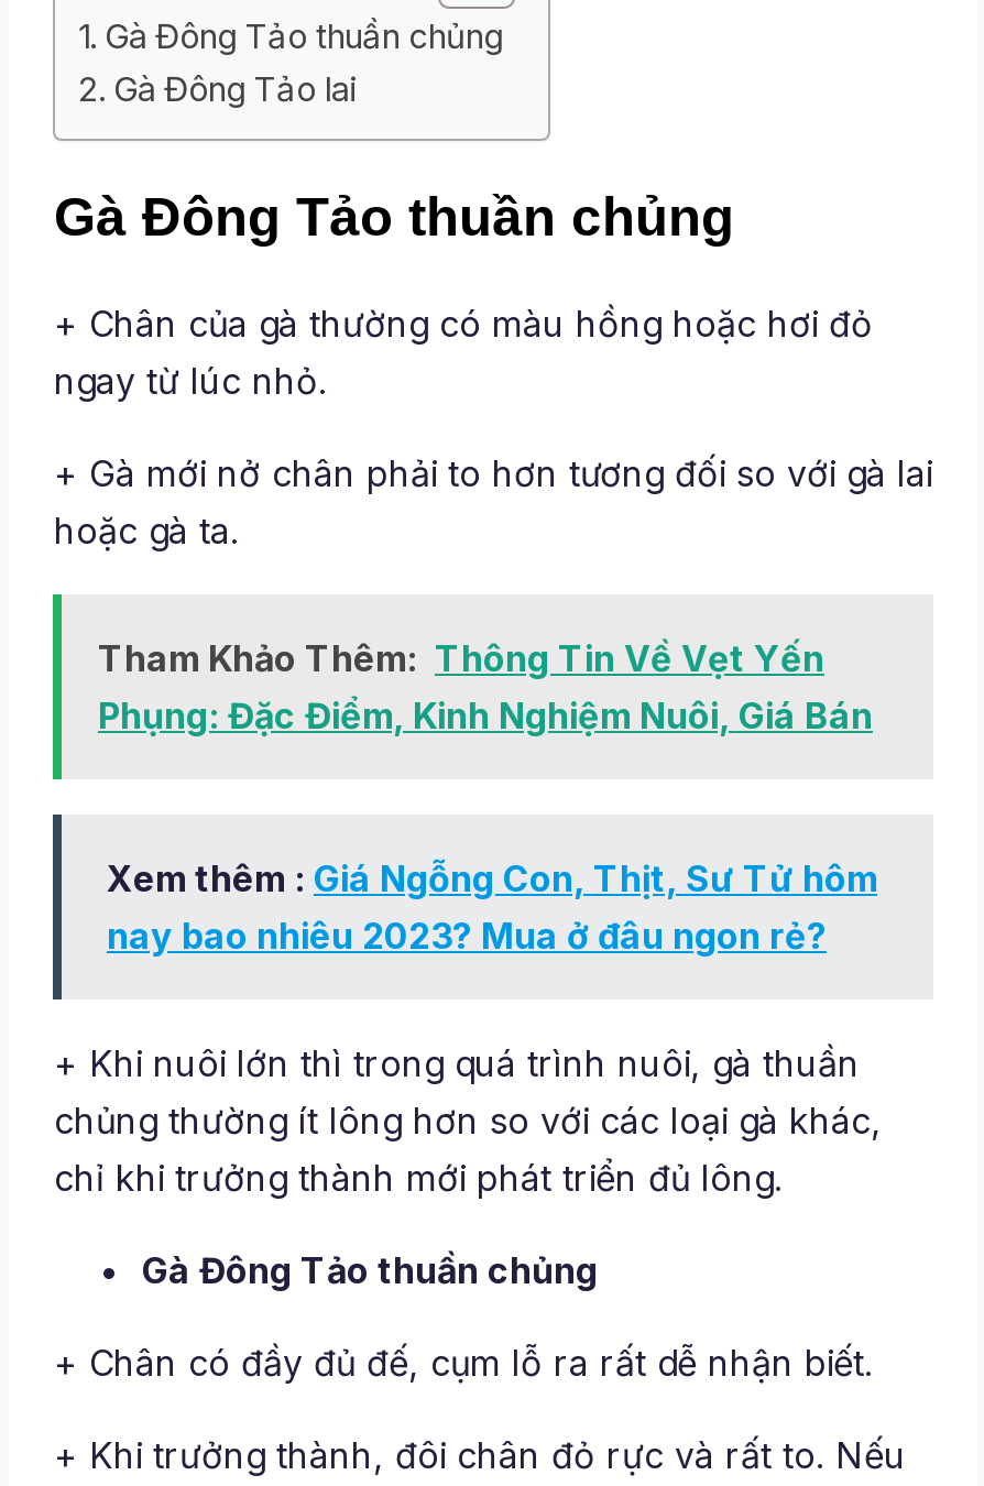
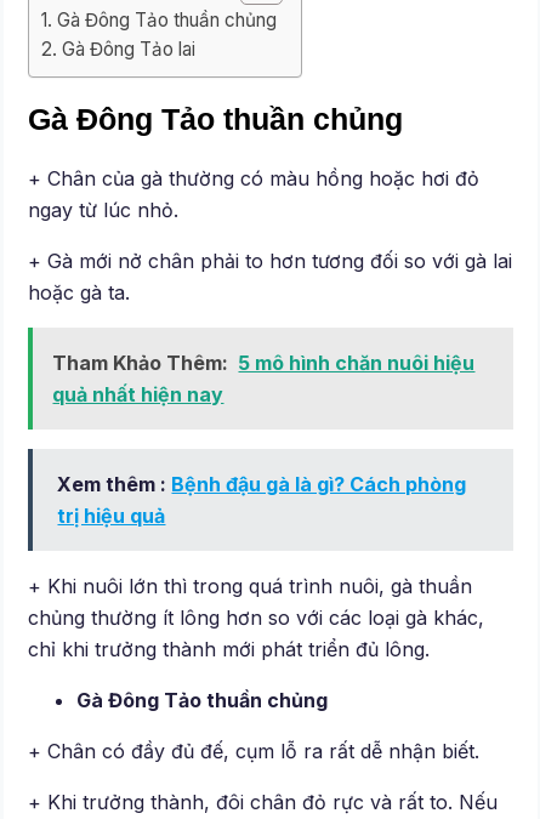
- Tham Khảo Thêm: Thông Tin Về Vẹt Yến
- Phụng: Đặc Điểm, Kinh Nghiệm Nuôi, Giá Bán
+ Tham Khảo Thêm: 5 mô hình chăn nuôi hiệu
+ quả nhất hiện nay

- Xem thêm : Giá Ngỗng Con, Thịt, Sư Tử hôm
- nay bao nhiêu 2023? Mua ở đâu ngon rẻ?
+ Xem thêm : Bệnh đậu gà là gì? Cách phòng
+ trị hiệu quả
